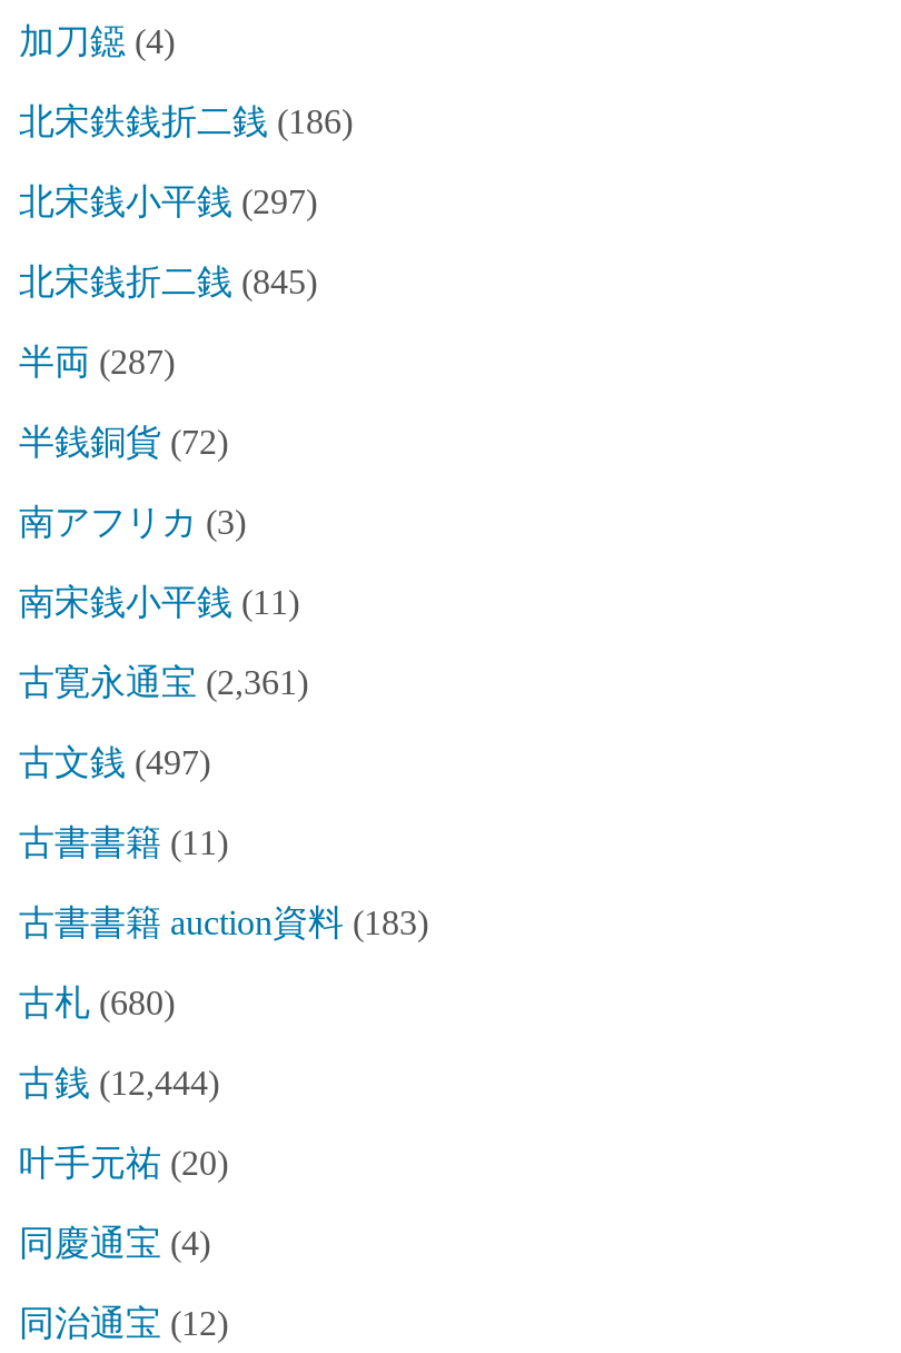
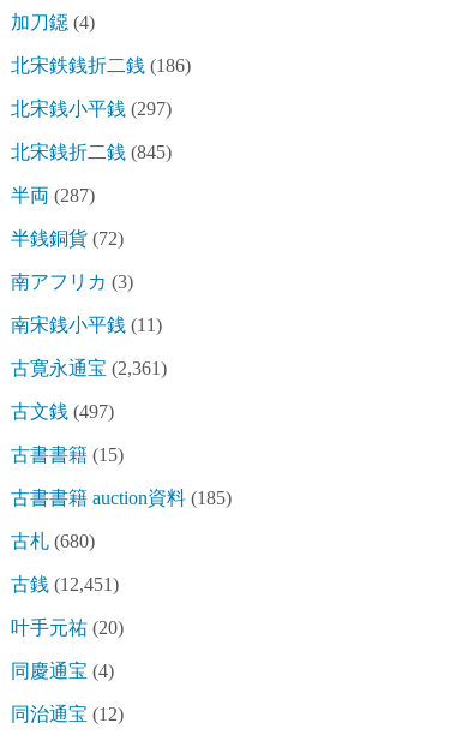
- 古書書籍(11)
+ 古書書籍(15)

- 古書書籍 auction資料(183)
+ 古書書籍 auction資料(185)

- 古銭(12,444)
+ 古銭(12,451)
